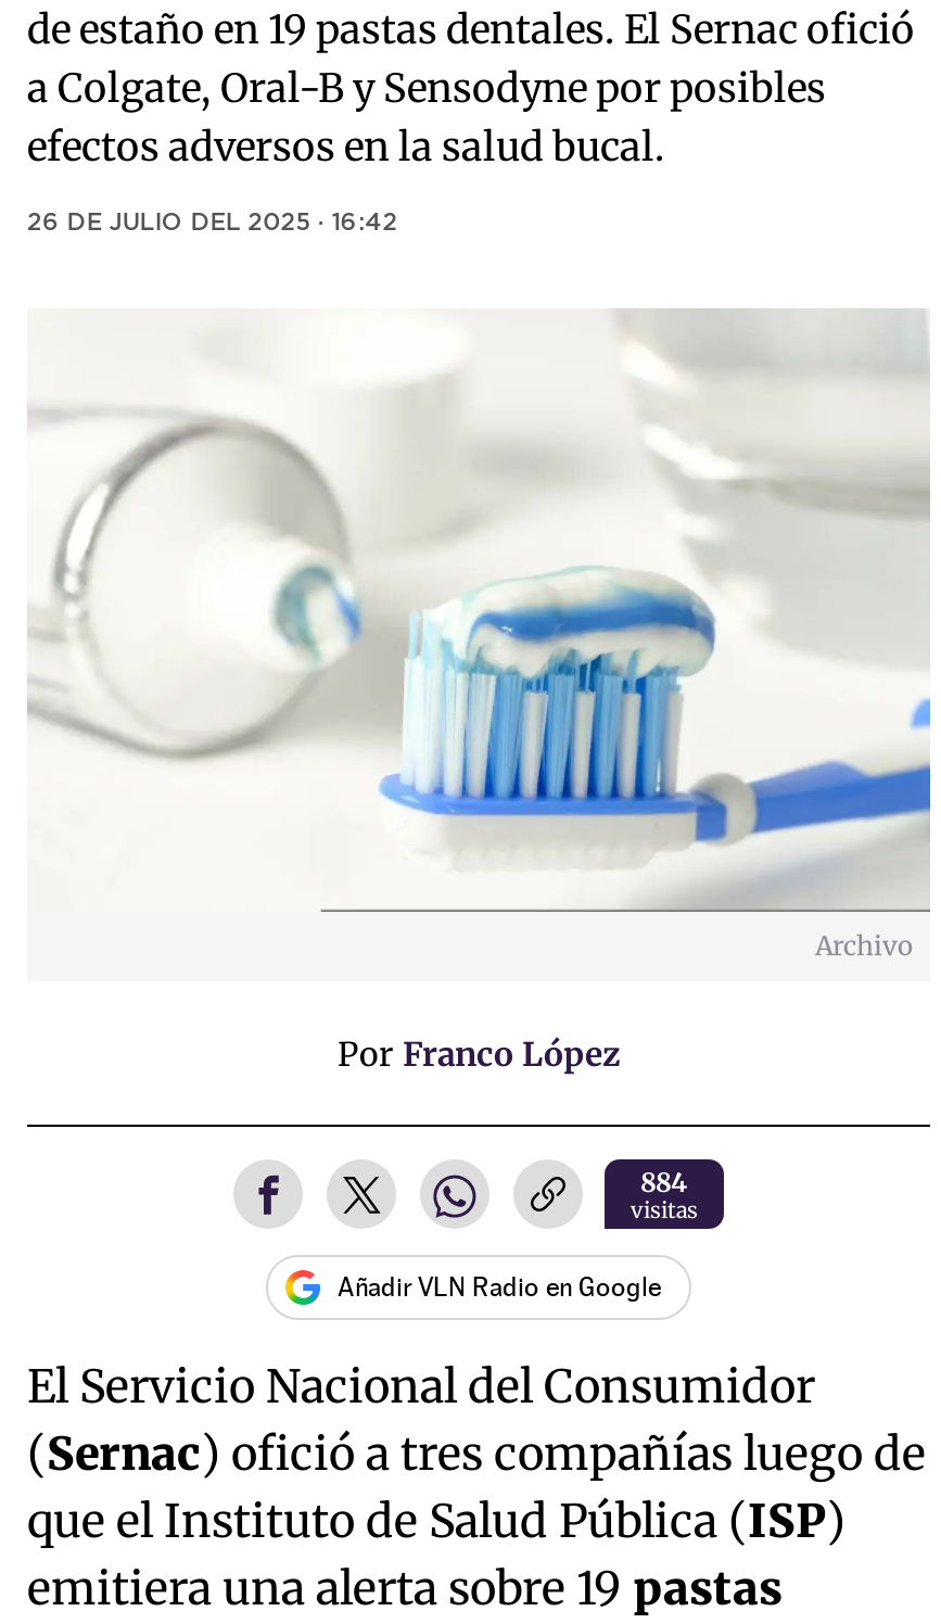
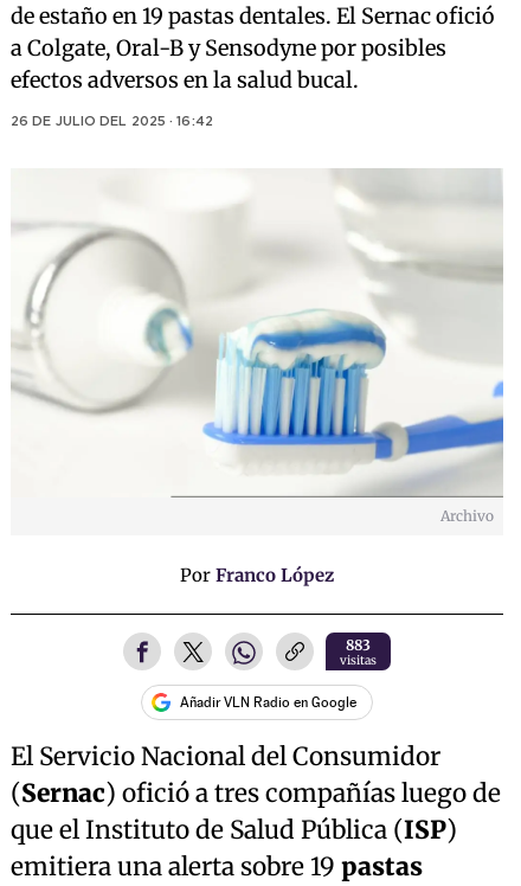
- 884
+ 883
